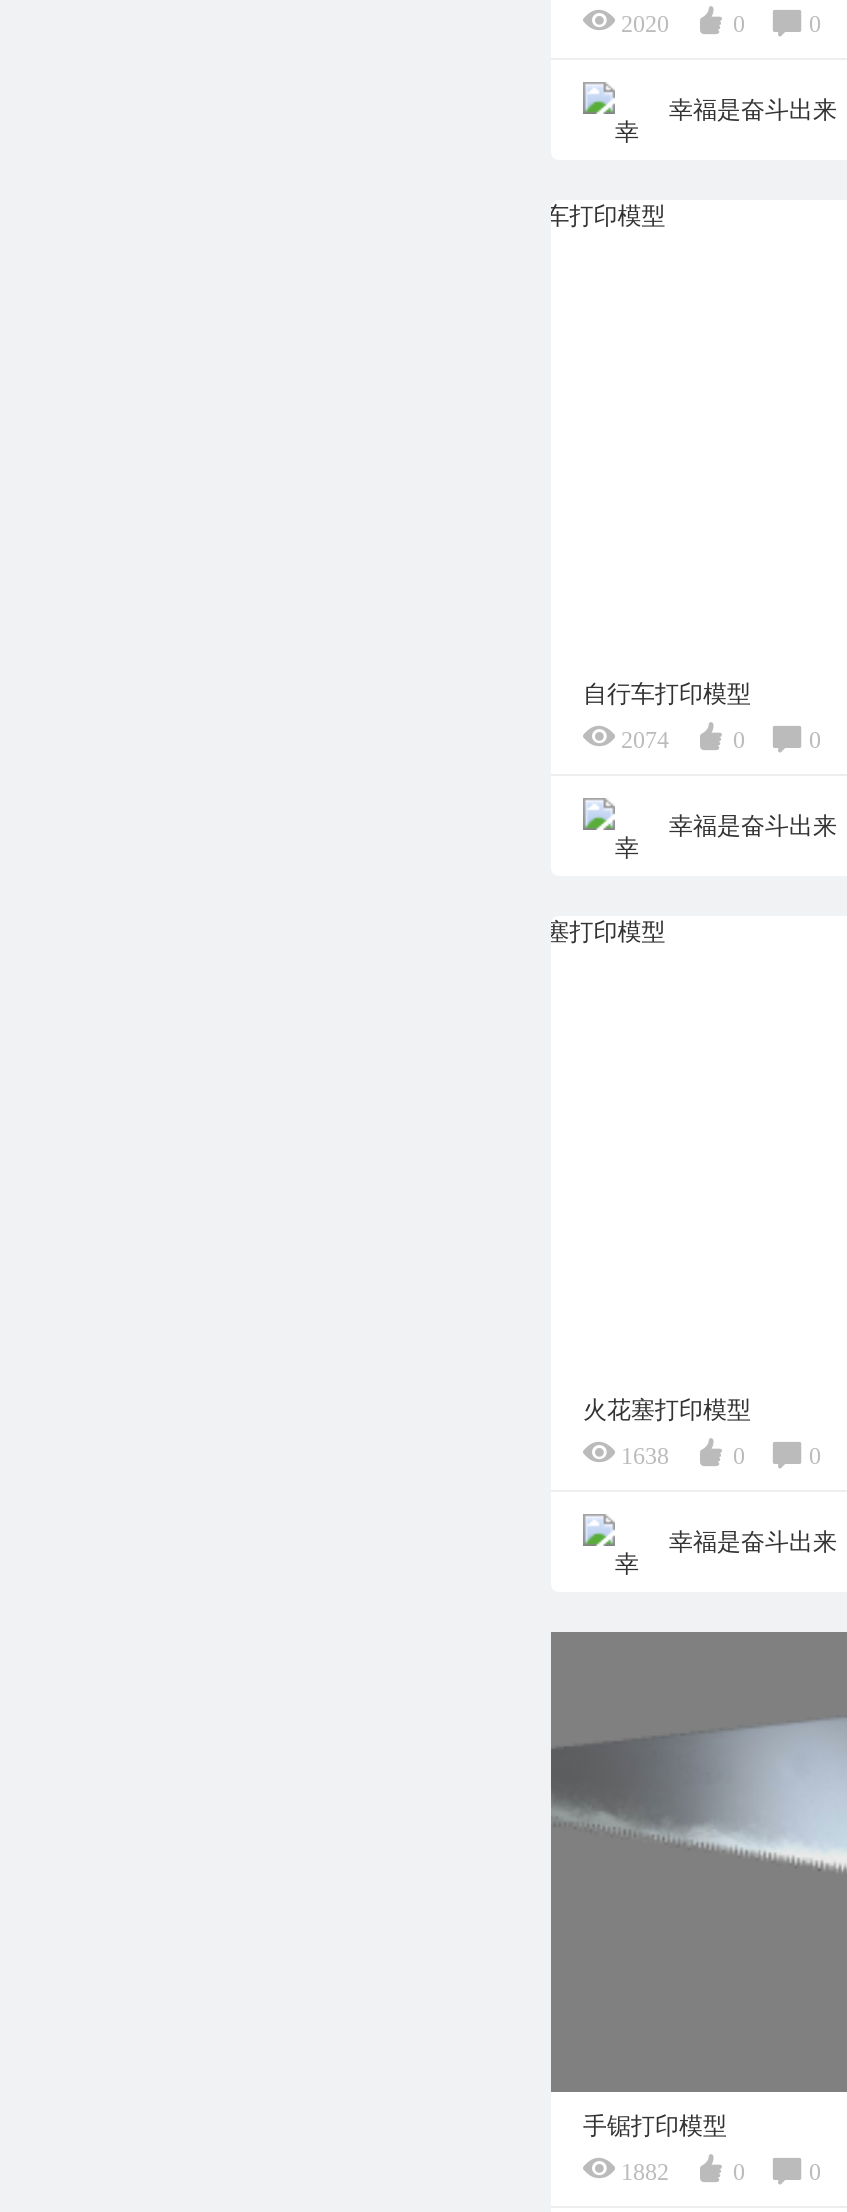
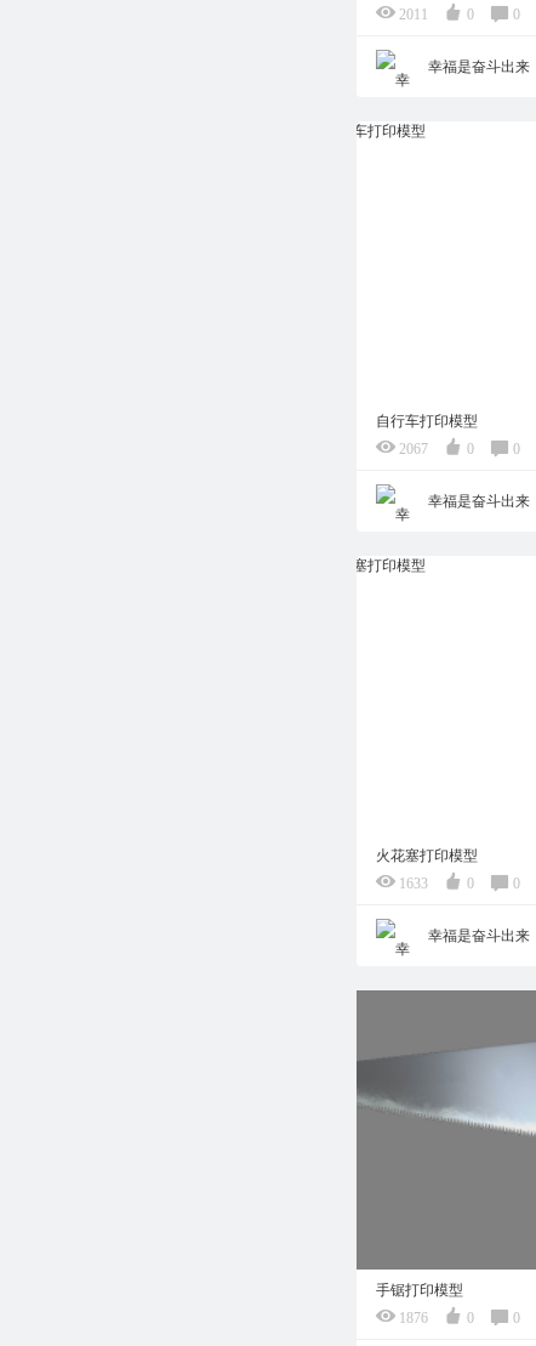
- 2020
+ 2011

- 2074
+ 2067

- 1638
+ 1633

- 1882
+ 1876
